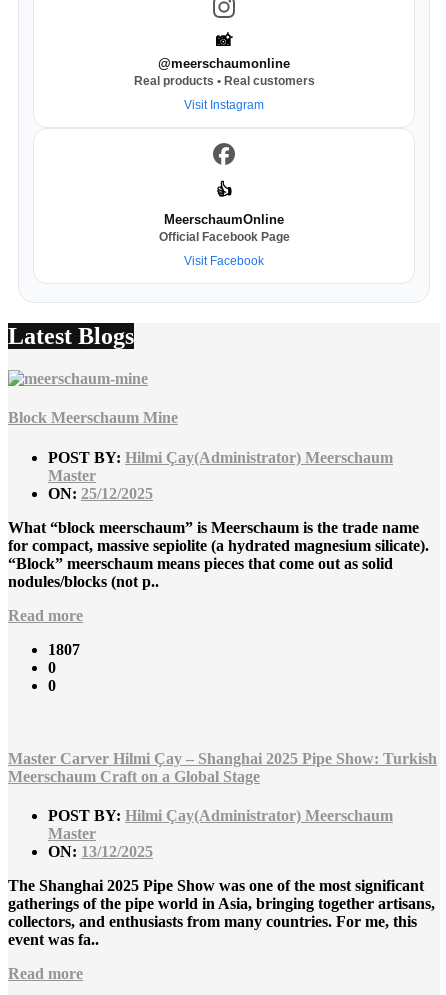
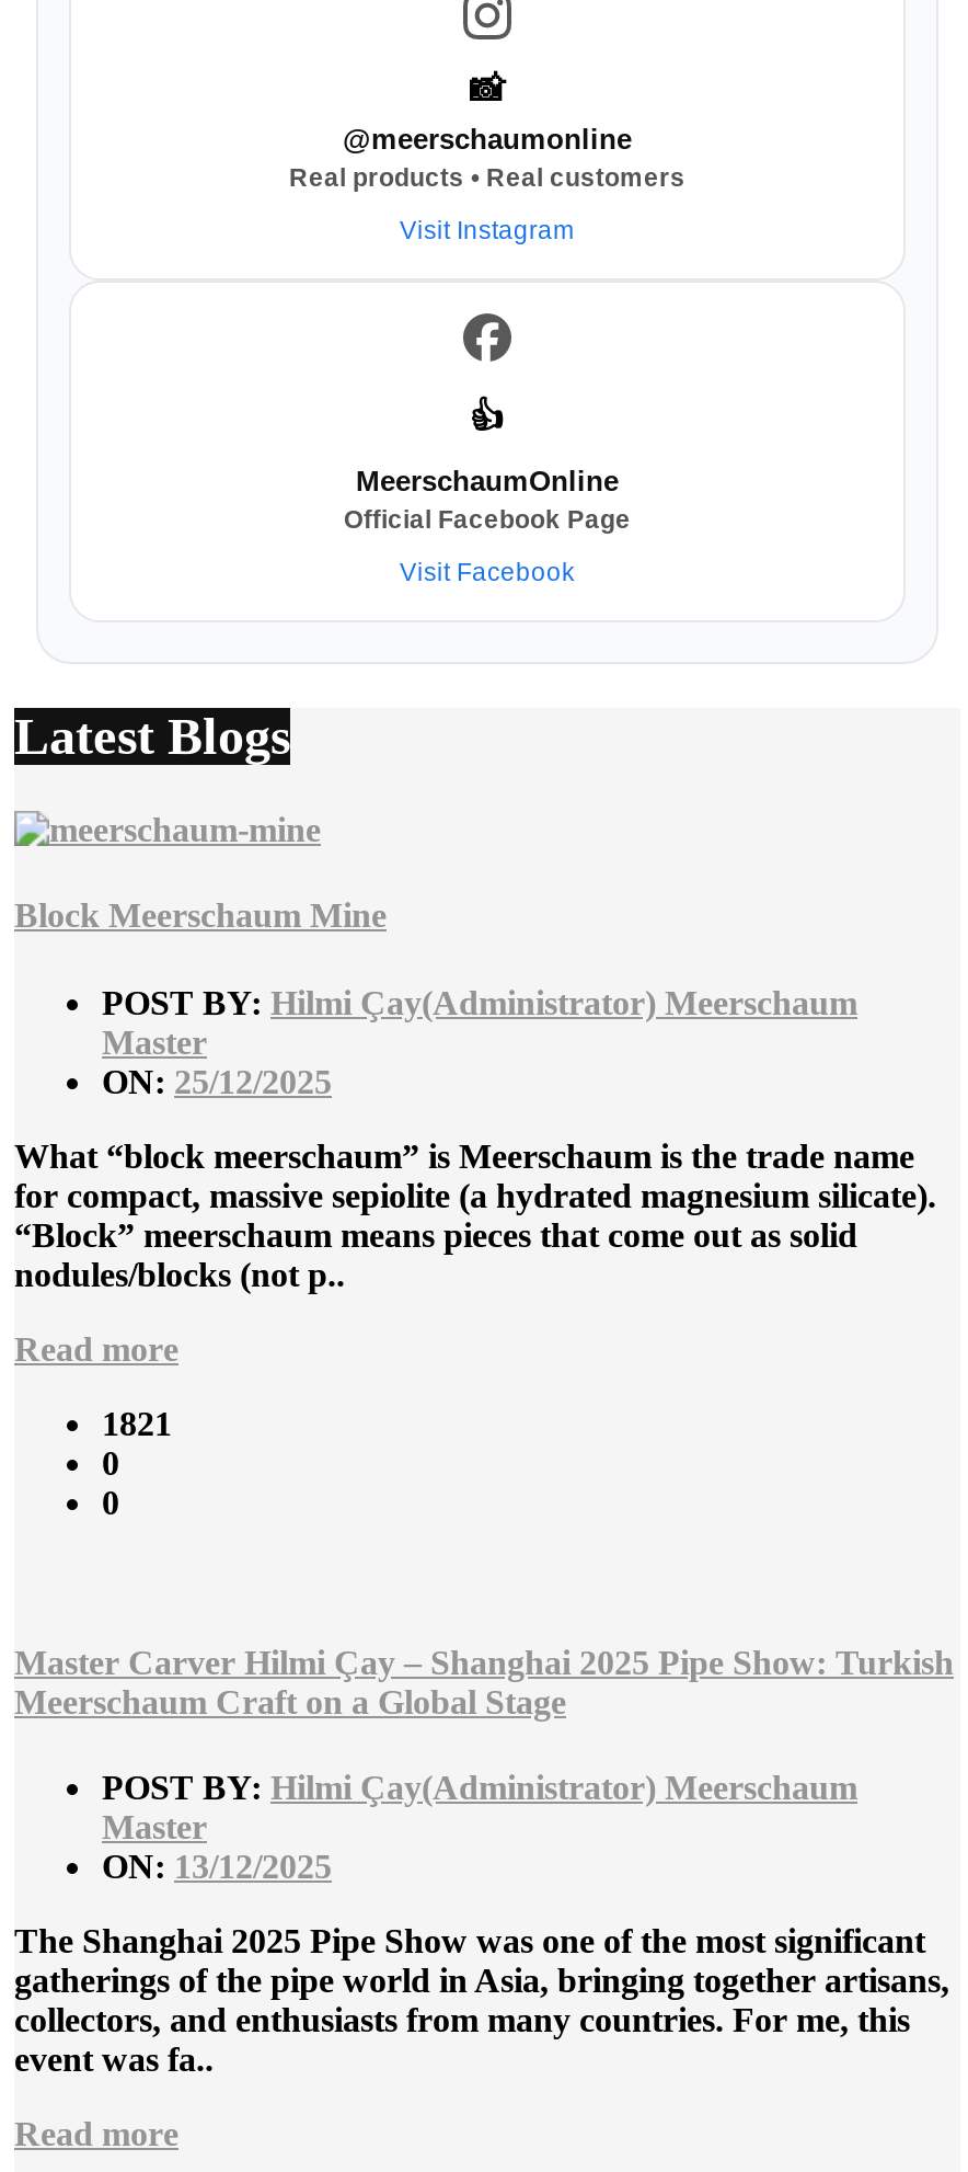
- 1807
+ 1821
